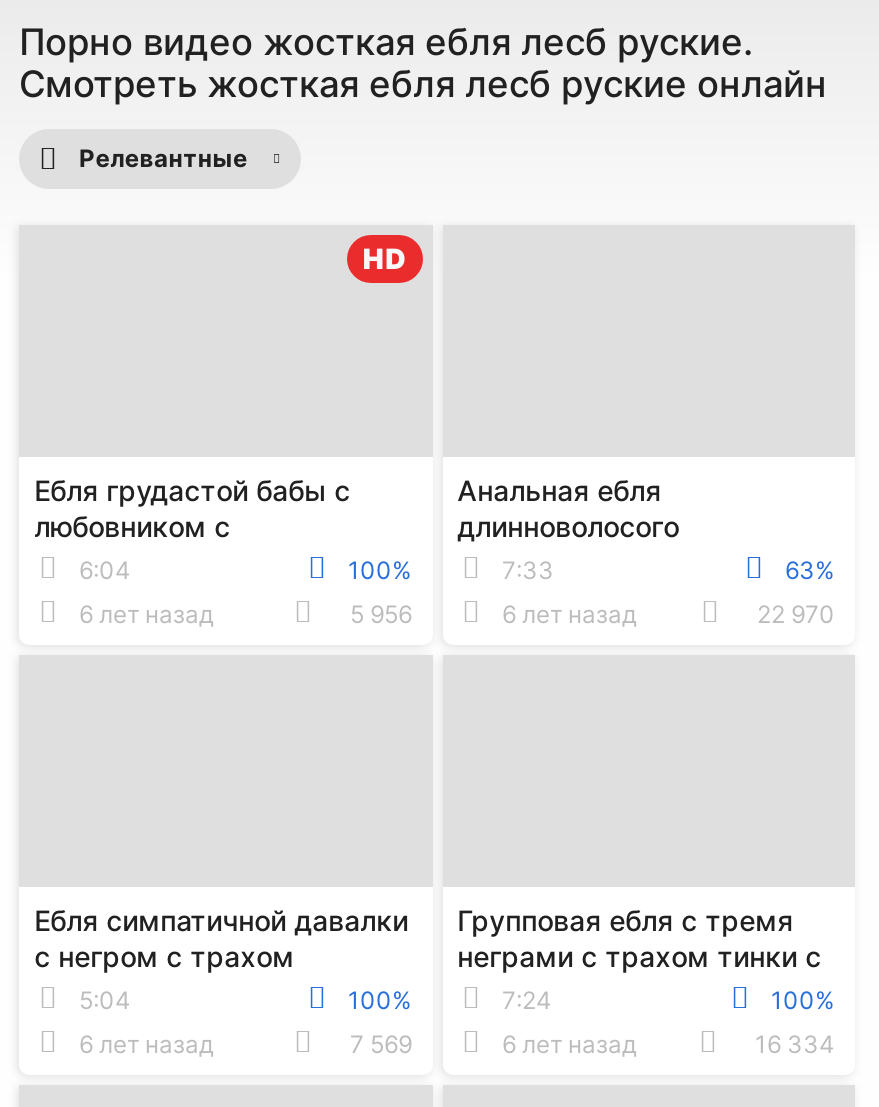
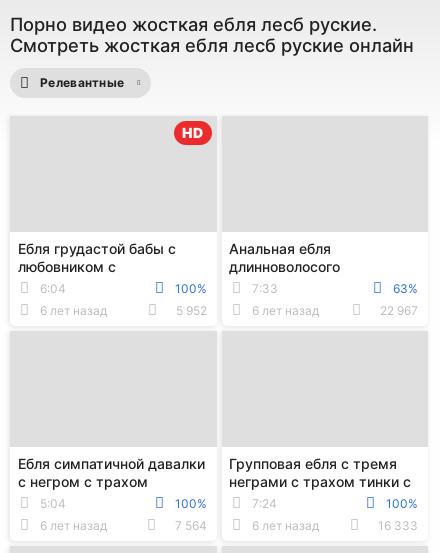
- 5 956
+ 5 952

- 22 970
+ 22 967

- 7 569
+ 7 564

- 16 334
+ 16 333
